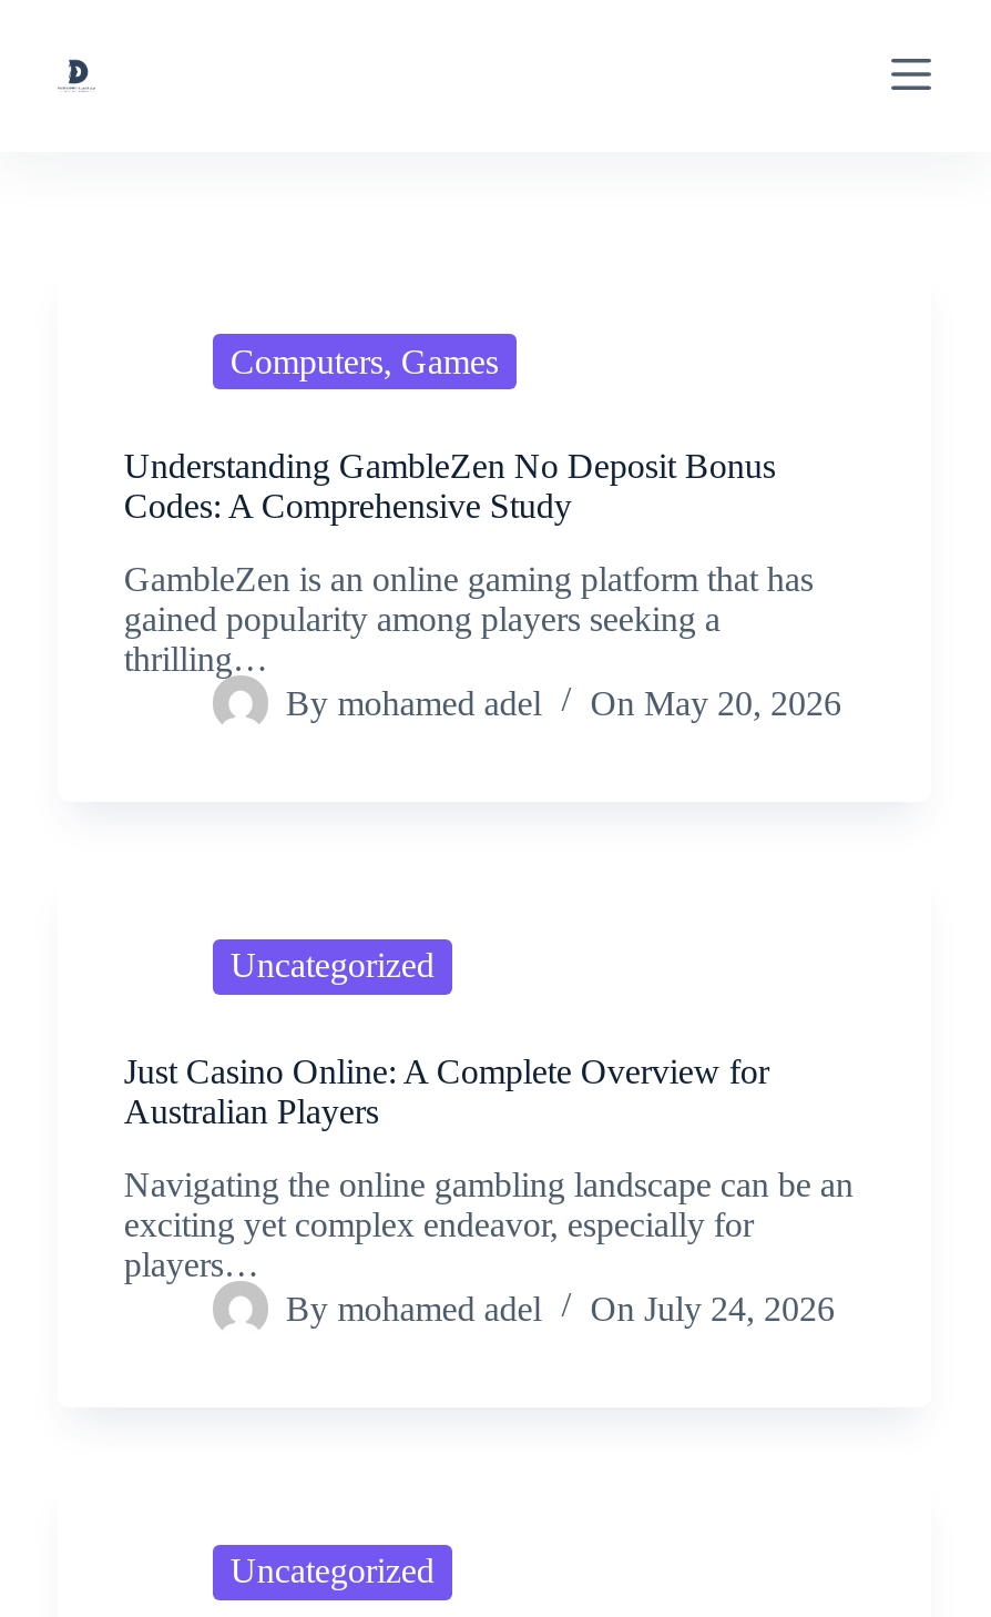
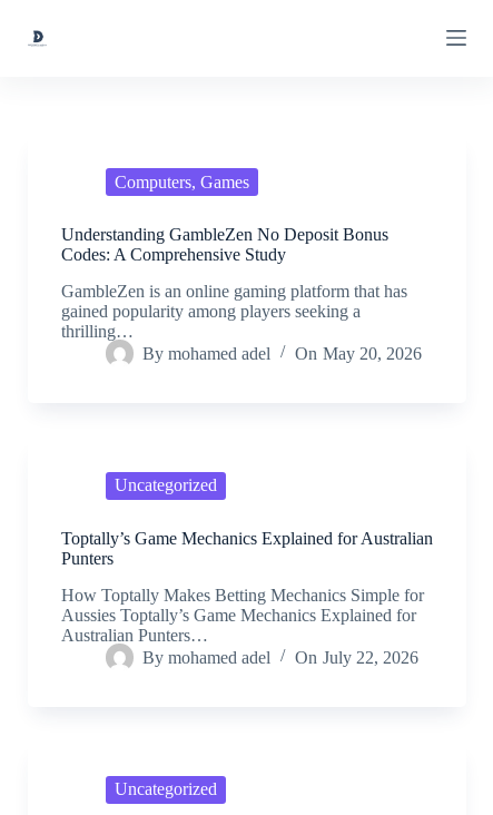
- Just Casino Online: A Complete Overview for
- Australian Players
+ Toptally’s Game Mechanics Explained for Australian
+ Punters

- Navigating the online gambling landscape can be an
- exciting yet complex endeavor, especially for
- players…
+ How Toptally Makes Betting Mechanics Simple for
+ Aussies Toptally’s Game Mechanics Explained for
+ Australian Punters…

- By mohamed adel On July 24, 2026
+ By mohamed adel On July 22, 2026
